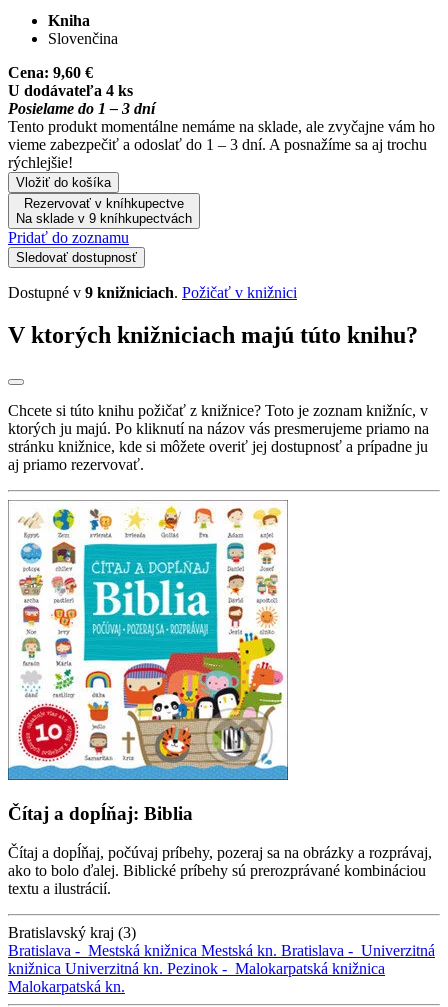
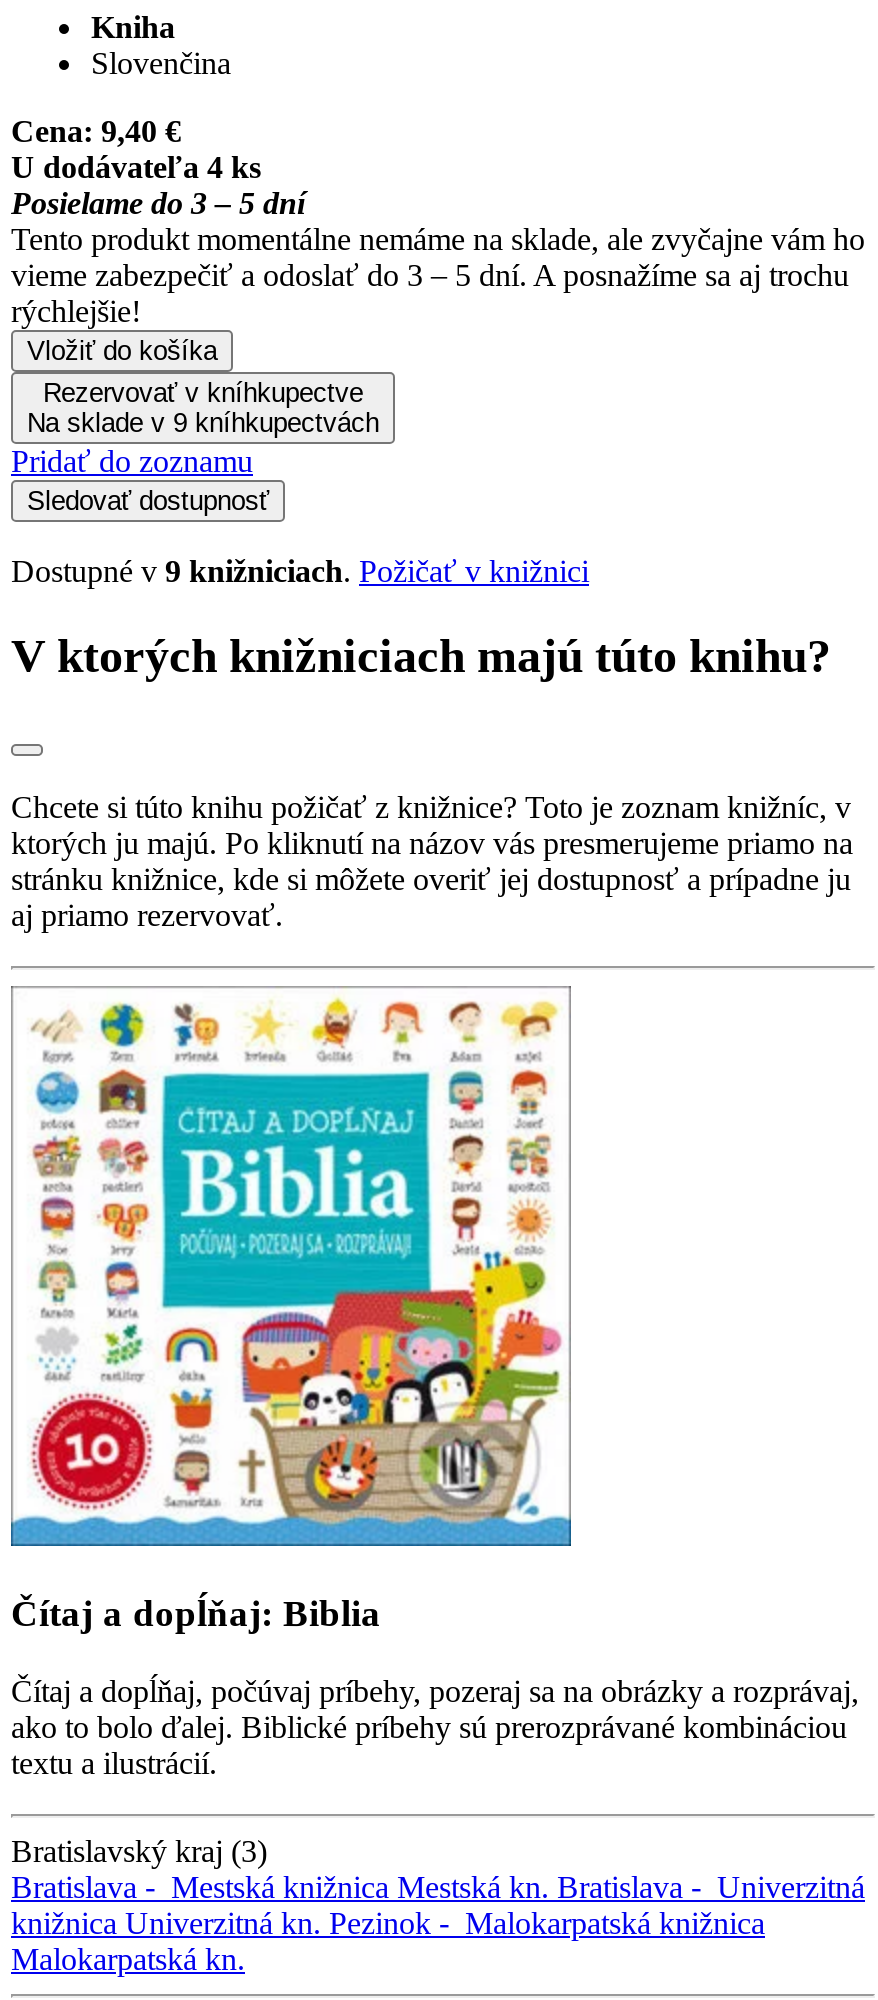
- Cena: 9,60 €
+ Cena: 9,40 €

- Posielame do 1 – 3 dní
+ Posielame do 3 – 5 dní

- vieme zabezpečiť a odoslať do 1 – 3 dní. A posnažíme sa aj trochu
+ vieme zabezpečiť a odoslať do 3 – 5 dní. A posnažíme sa aj trochu
